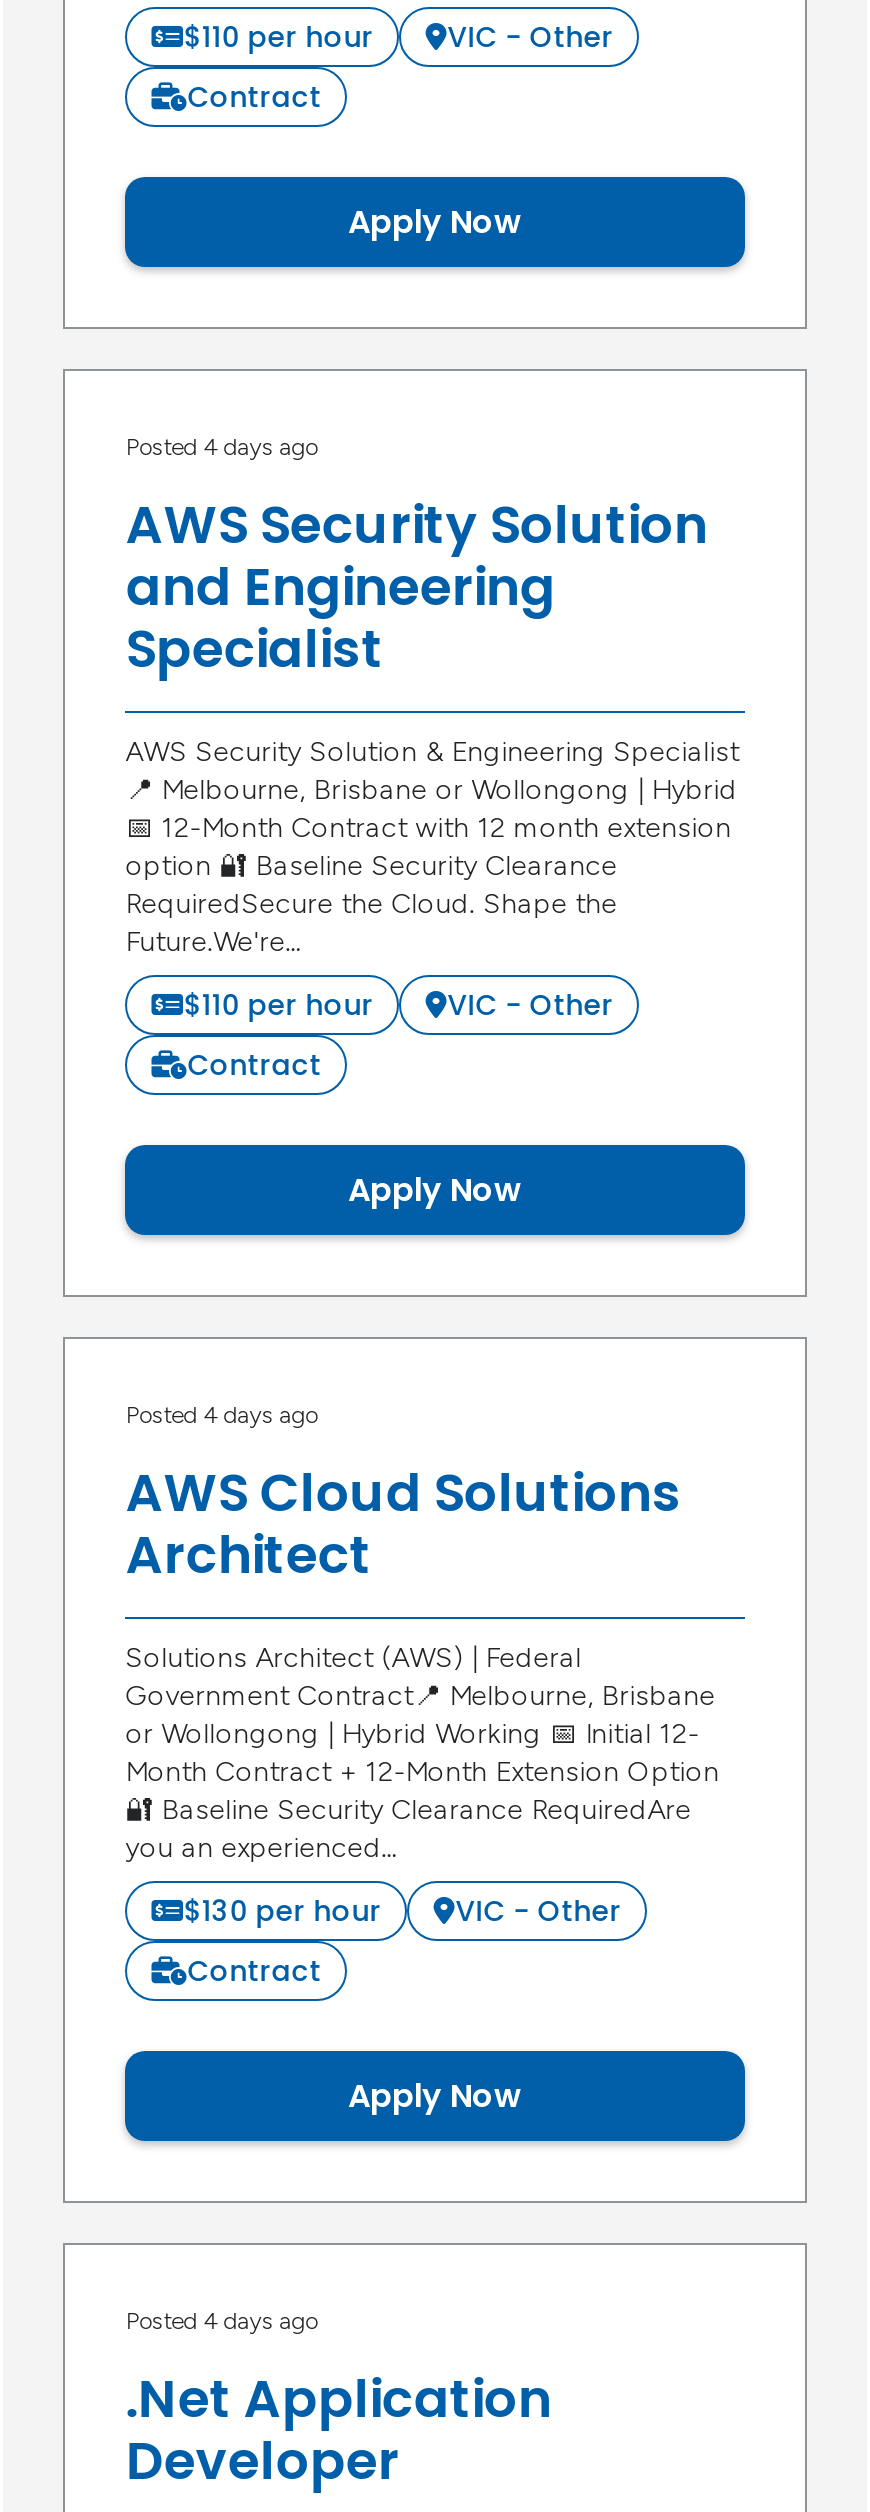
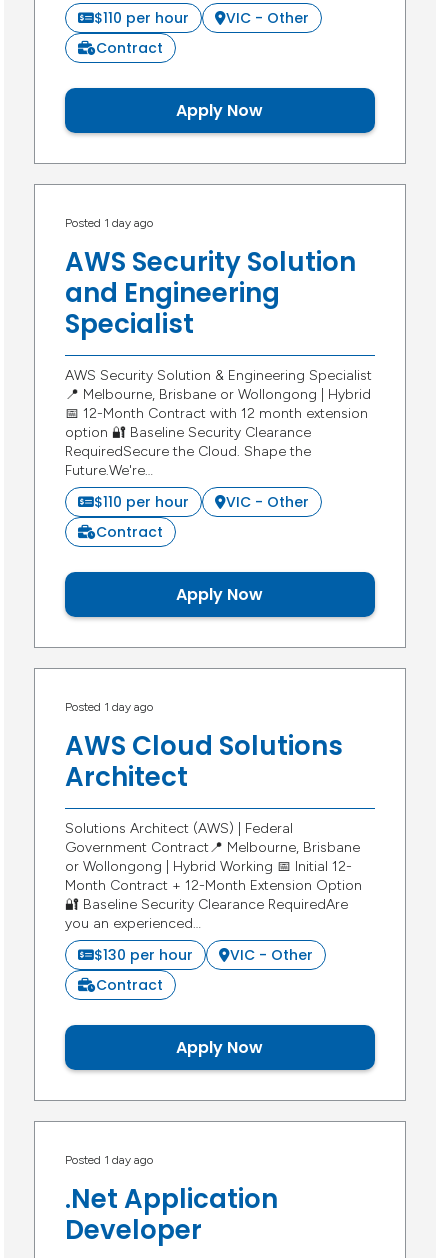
- Posted 4 days ago
+ Posted 1 day ago

- Posted 4 days ago
+ Posted 1 day ago

- Posted 4 days ago
+ Posted 1 day ago
